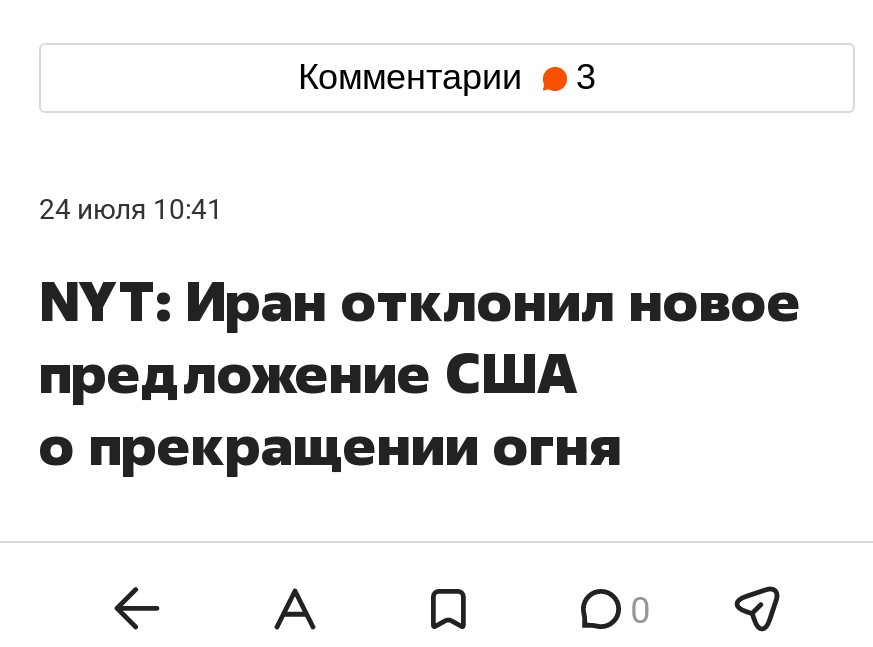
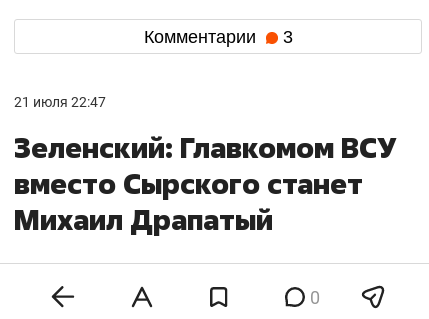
- 24 июля 10:41
+ 21 июля 22:47

- NYT: Иран отклонил новое
- предложение США
- о прекращении огня
+ Зеленский: Главкомом ВСУ
+ вместо Сырского станет
+ Михаил Драпатый
